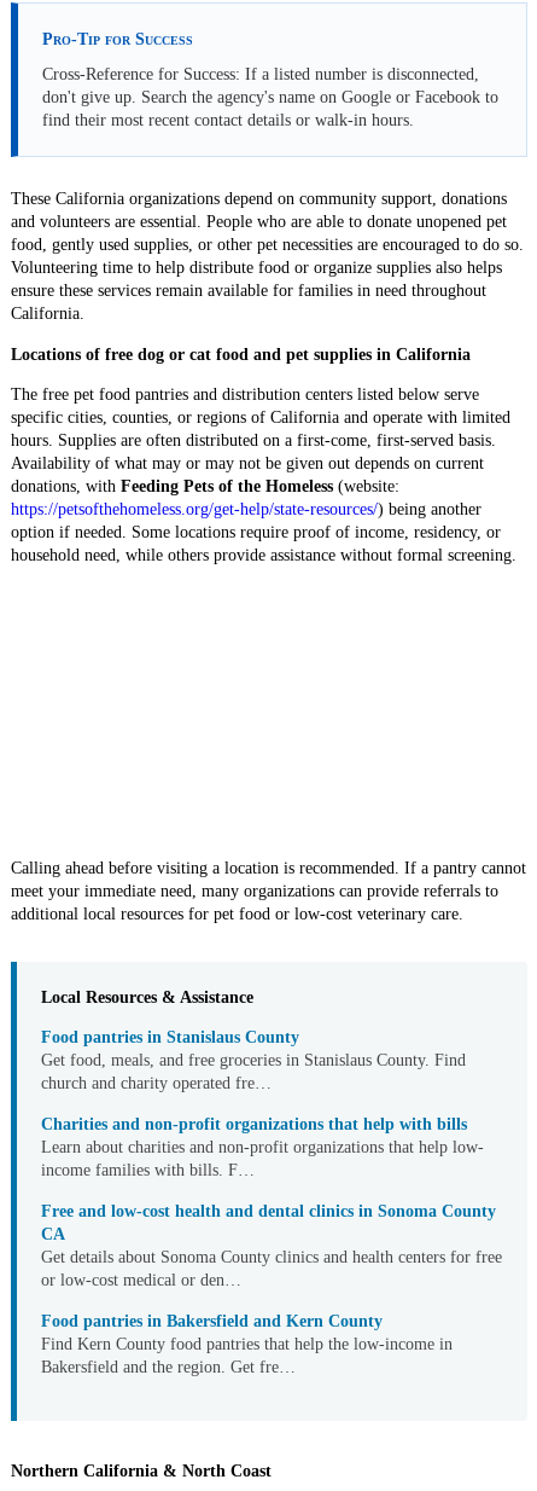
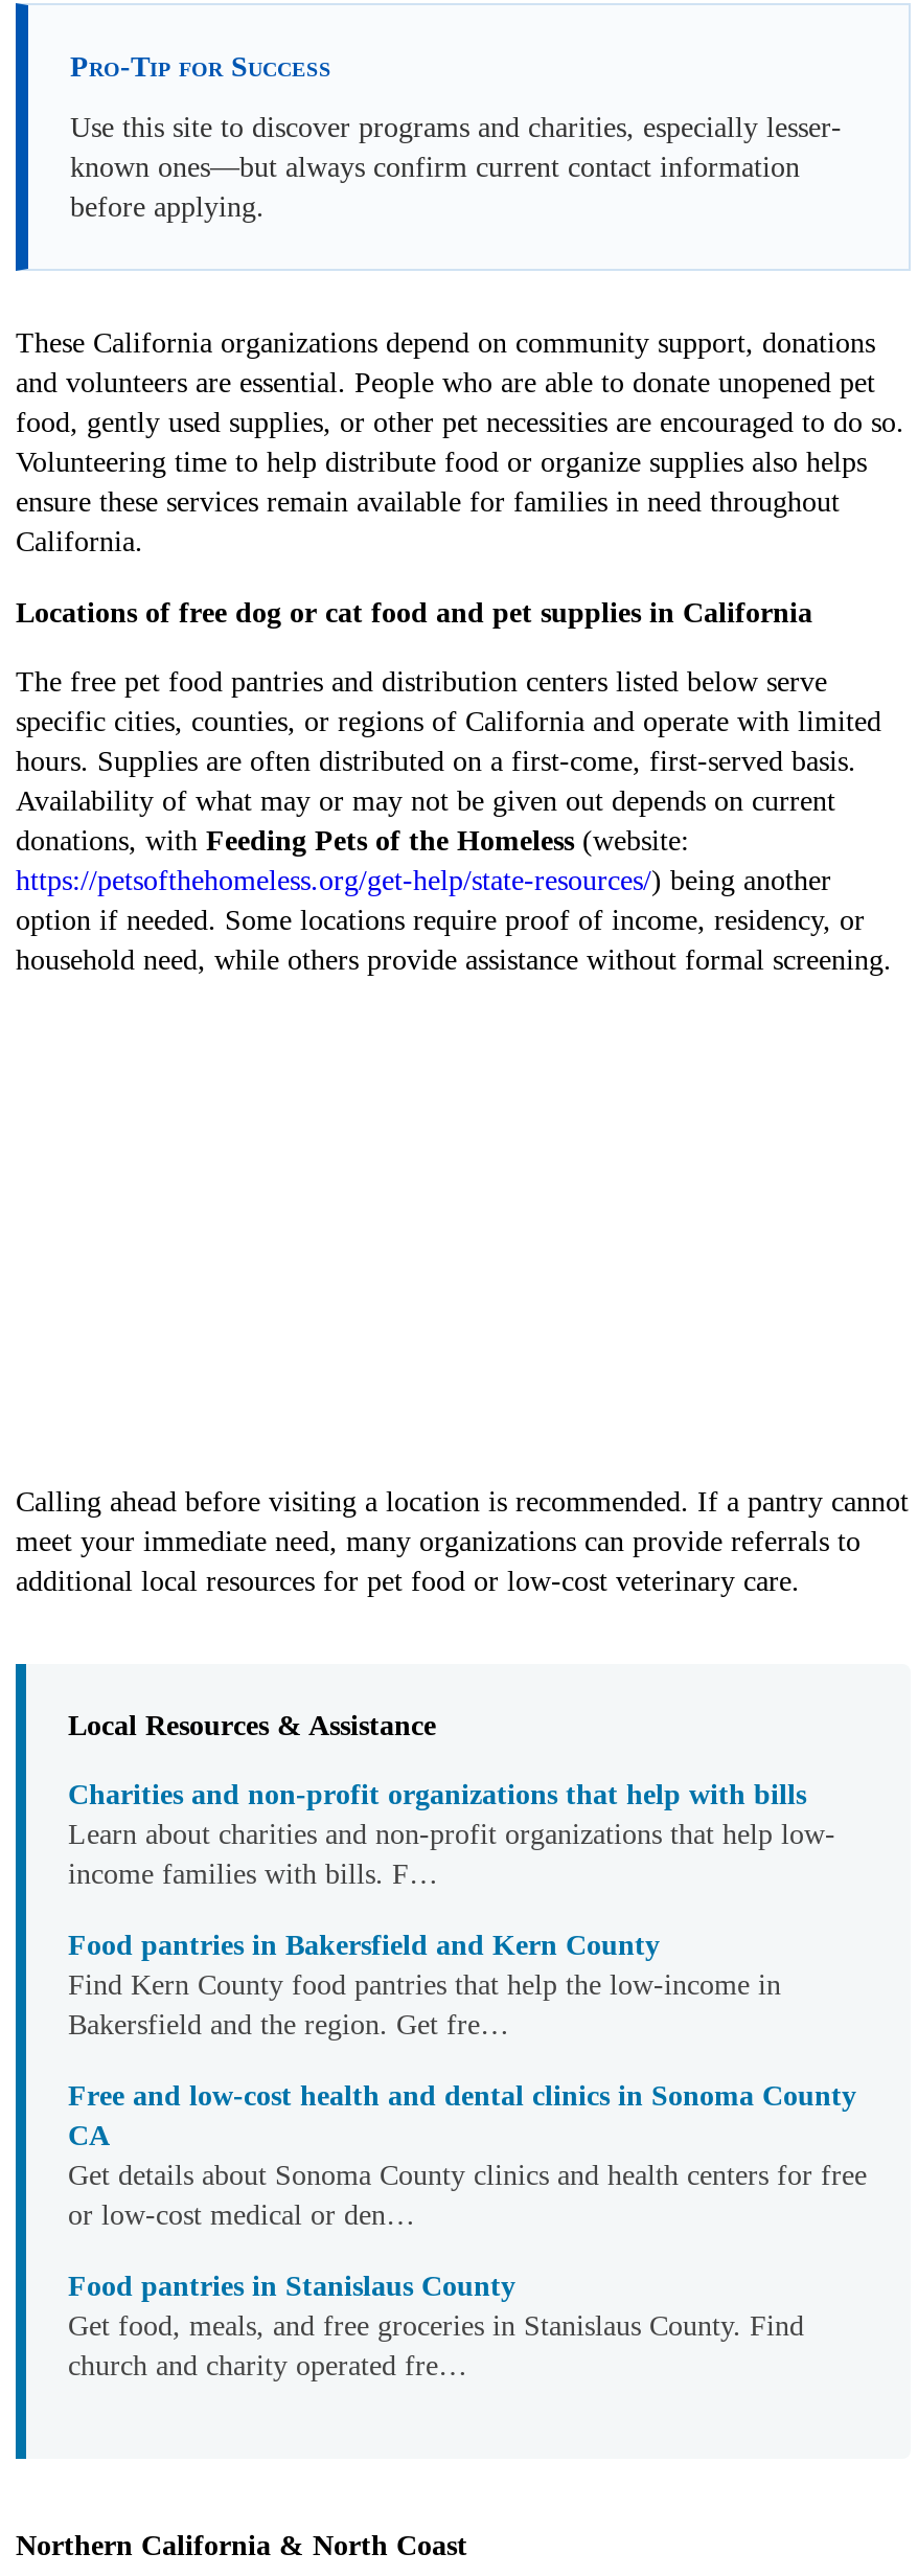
- Cross-Reference for Success: If a listed number is disconnected,
- don't give up. Search the agency's name on Google or Facebook to
- find their most recent contact details or walk-in hours.
+ Use this site to discover programs and charities, especially lesser-
+ known ones—but always confirm current contact information
+ before applying.

moved down: Food pantries in Stanislaus County | Get food, meals, and free groceries in Stanislaus County. Find | church and charity operated fre…

moved up: Charities and non-profit organizations that help with bills | Learn about charities and non-profit organizations that help low- | income families with bills. F…

moved up: Food pantries in Bakersfield and Kern County | Find Kern County food pantries that help the low-income in | Bakersfield and the region. Get fre…
